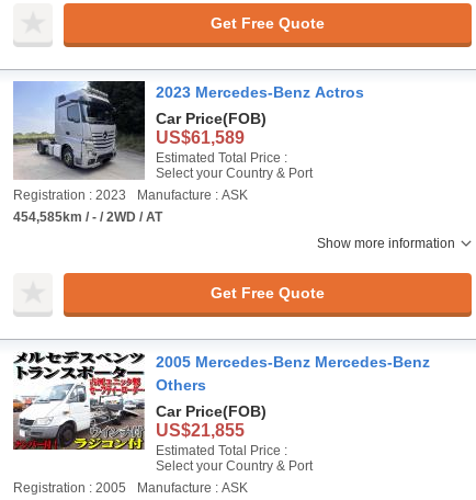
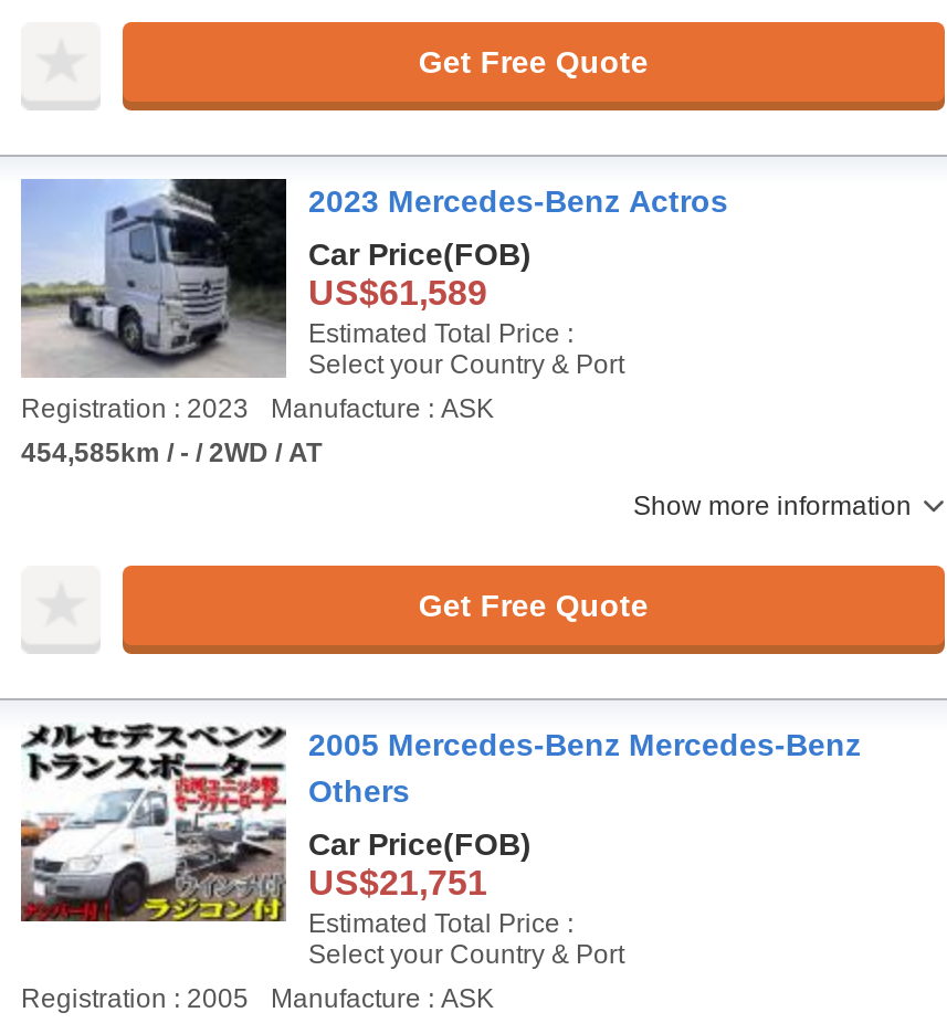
- US$21,855
+ US$21,751
